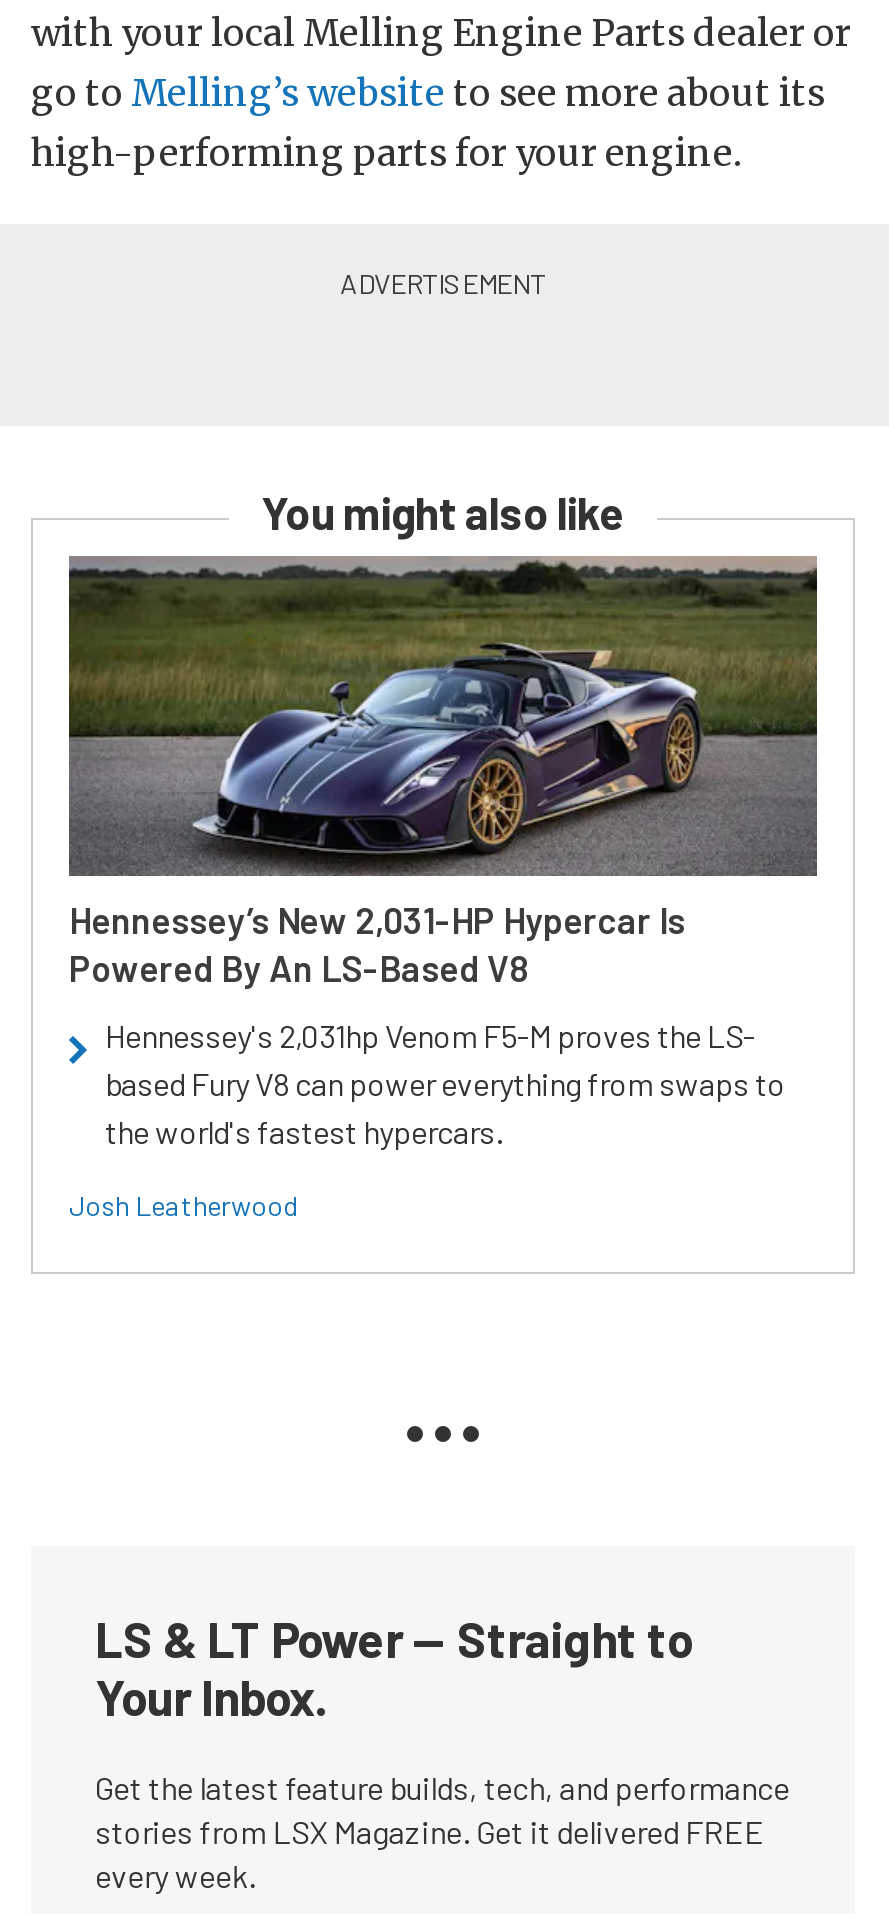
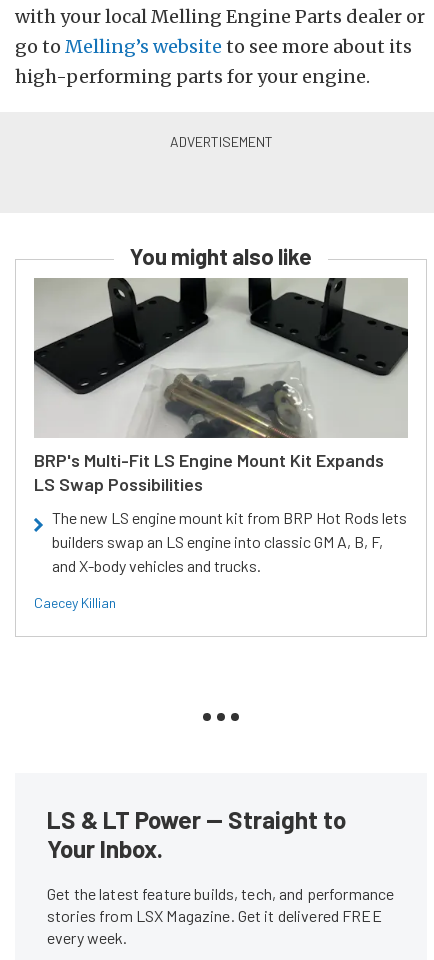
- [image]
- Hennessey’s New 2,031-HP Hypercar Is
- Powered By An LS-Based V8
+ [image]
+ BRP's Multi-Fit LS Engine Mount Kit Expands
+ LS Swap Possibilities

- Hennessey's 2,031hp Venom F5-M proves the LS-
- based Fury V8 can power everything from swaps to
- the world's fastest hypercars.
+ The new LS engine mount kit from BRP Hot Rods lets
+ builders swap an LS engine into classic GM A, B, F,
+ and X-body vehicles and trucks.

- Josh Leatherwood
+ Caecey Killian
